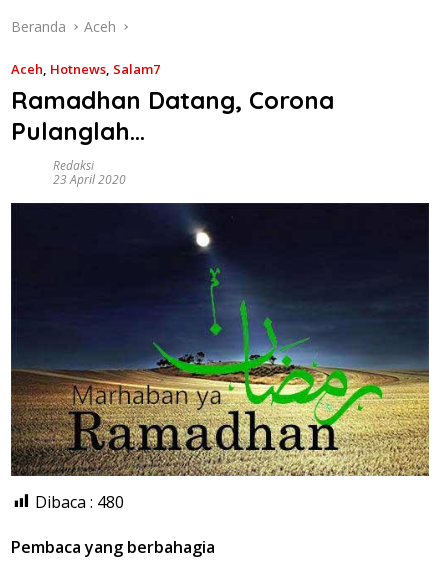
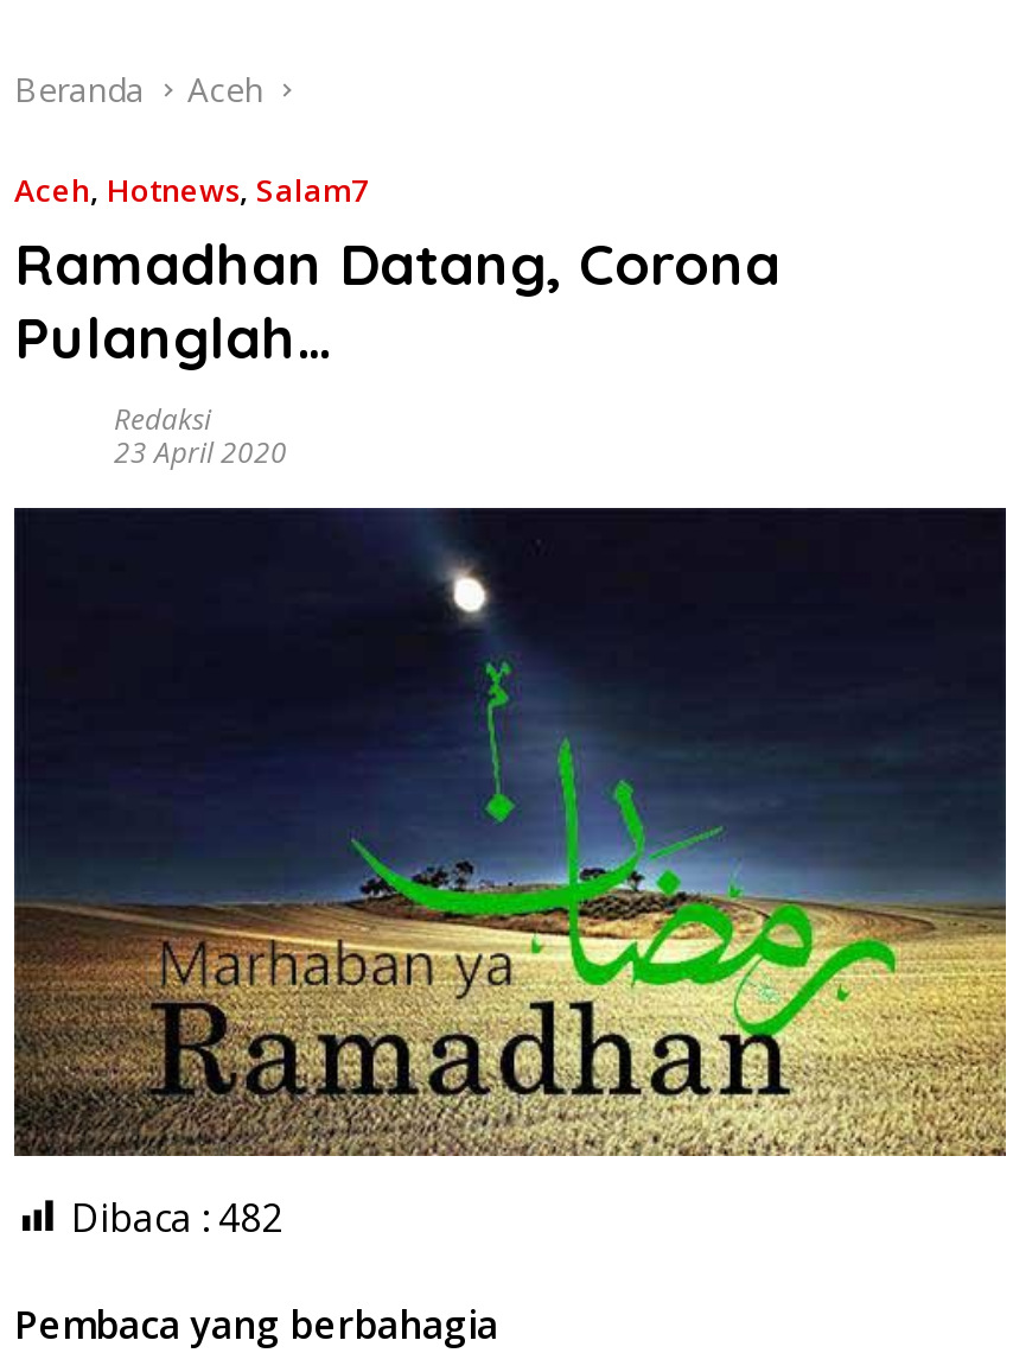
- Dibaca : 480
+ Dibaca : 482
